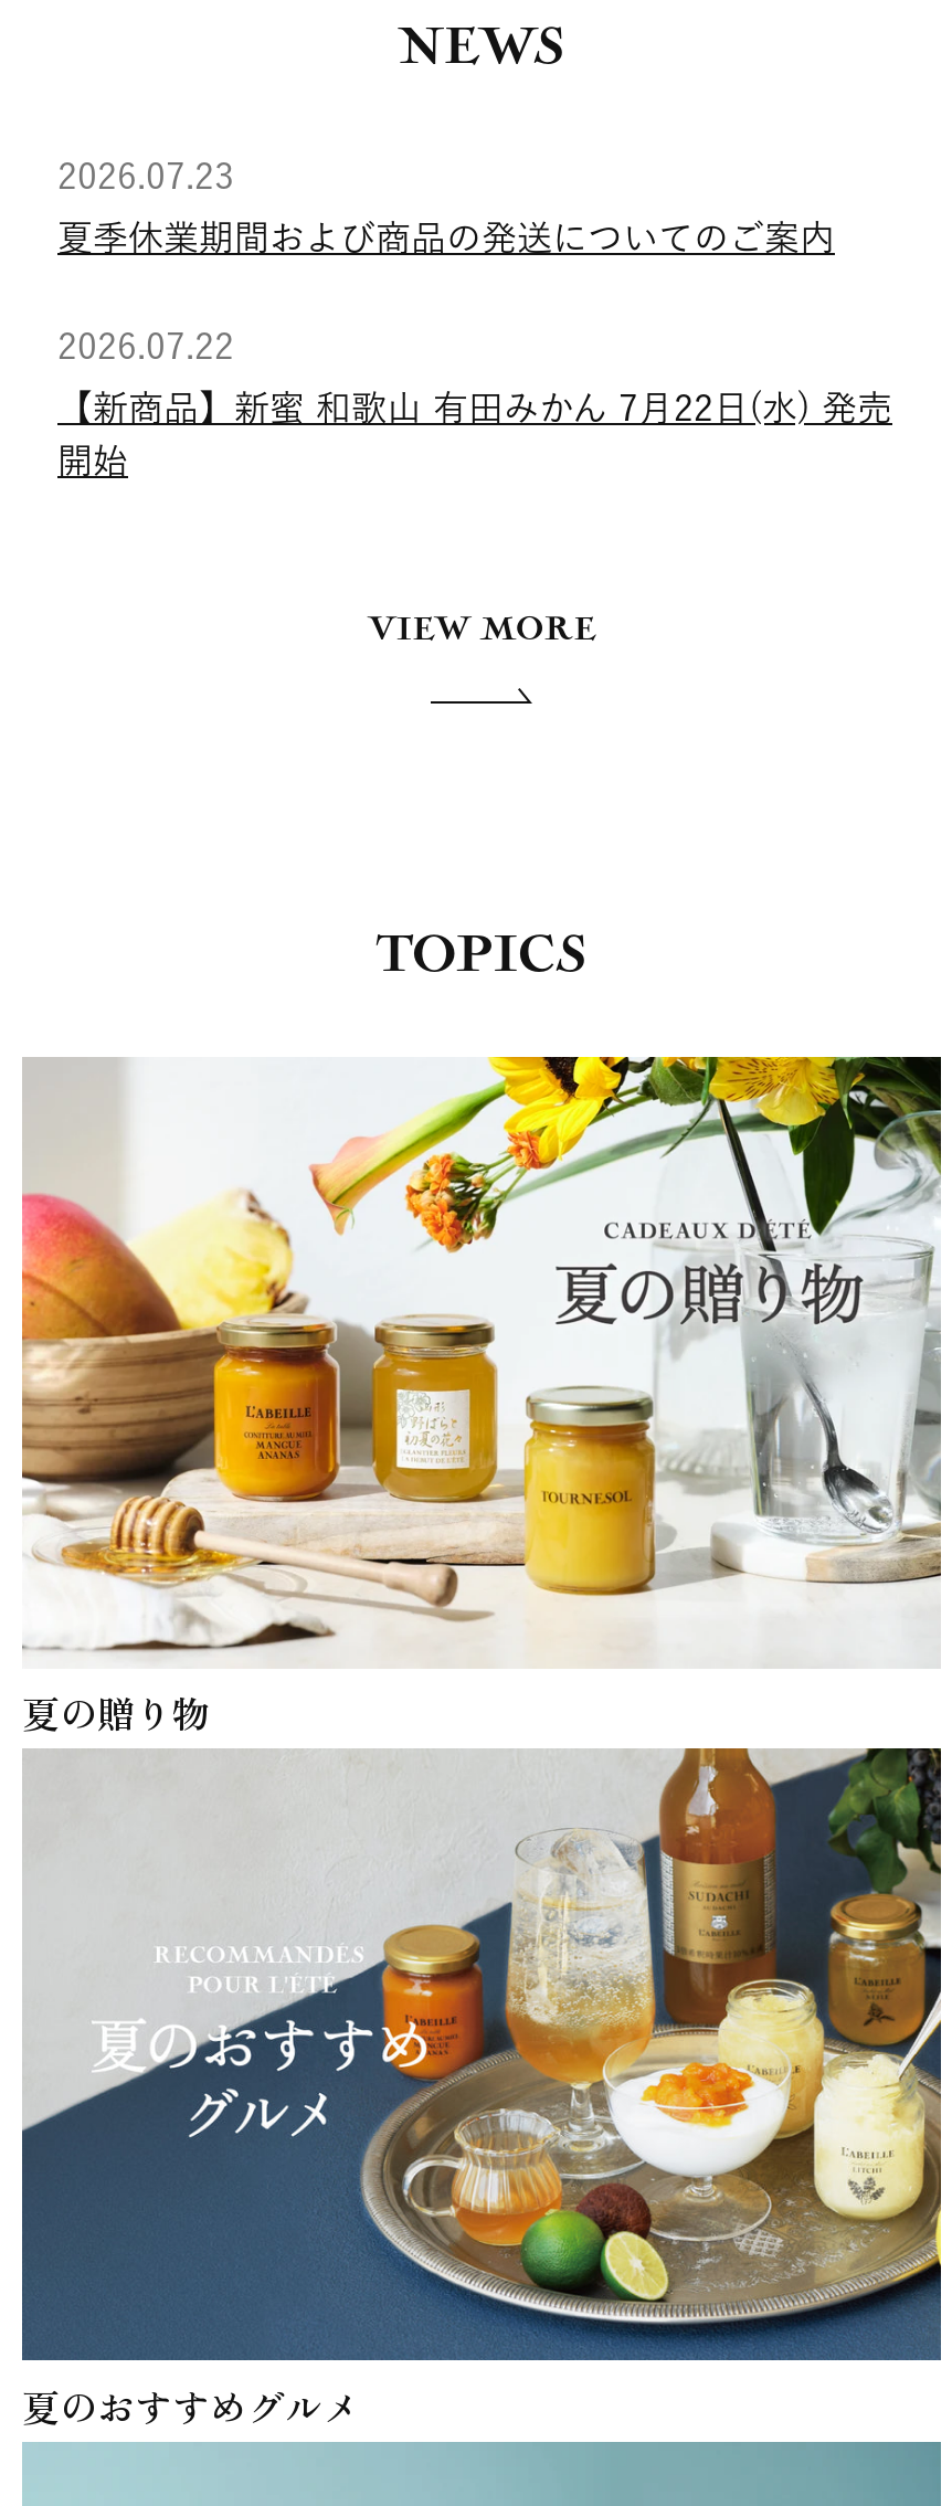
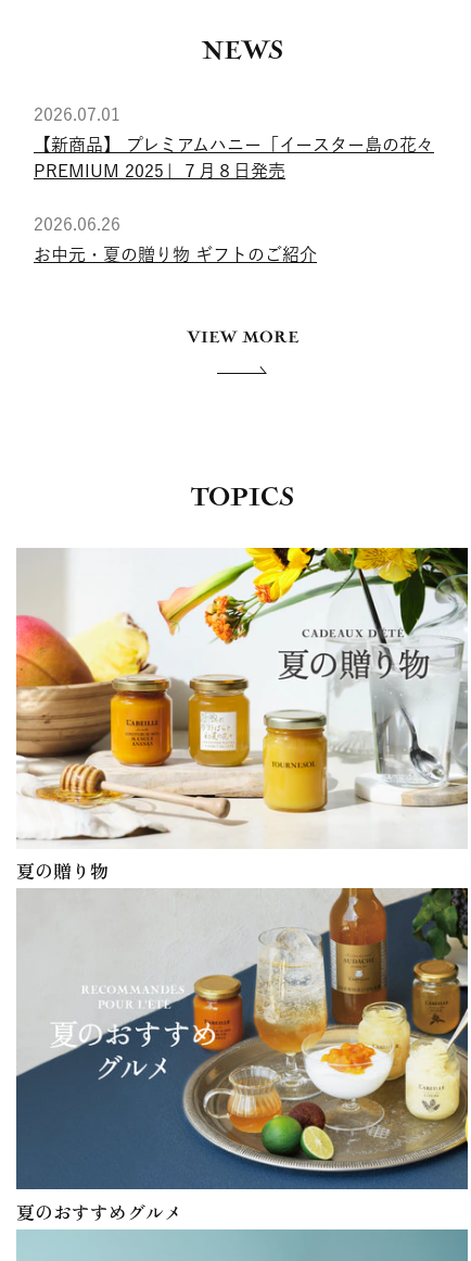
- 2026.07.23
+ 2026.07.01

- 夏季休業期間および商品の発送についてのご案内
+ 【新商品】 プレミアムハニー「イースター島の花々

- 2026.07.22
+ PREMIUM 2025」７月８日発売

- 【新商品】新蜜 和歌山 有田みかん 7月22日(水) 発売
+ 2026.06.26

- 開始
+ お中元・夏の贈り物 ギフトのご紹介
